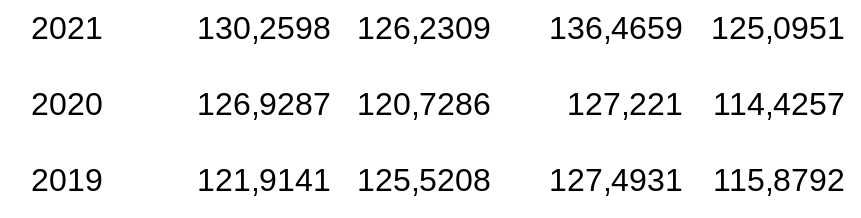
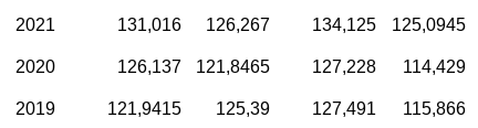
- 130,2598
+ 131,016

- 126,2309
+ 126,267

- 136,4659
+ 134,125

- 125,0951
+ 125,0945

- 126,9287
+ 126,137

- 120,7286
+ 121,8465

- 127,221
+ 127,228

- 114,4257
+ 114,429

- 121,9141
+ 121,9415

- 125,5208
+ 125,39

- 127,4931
+ 127,491

- 115,8792
+ 115,866
